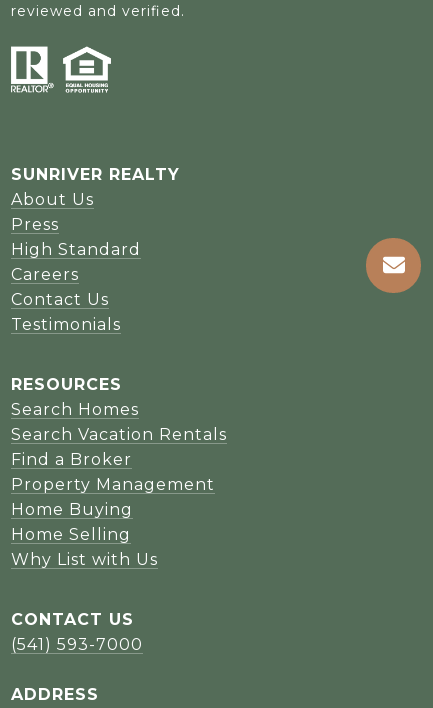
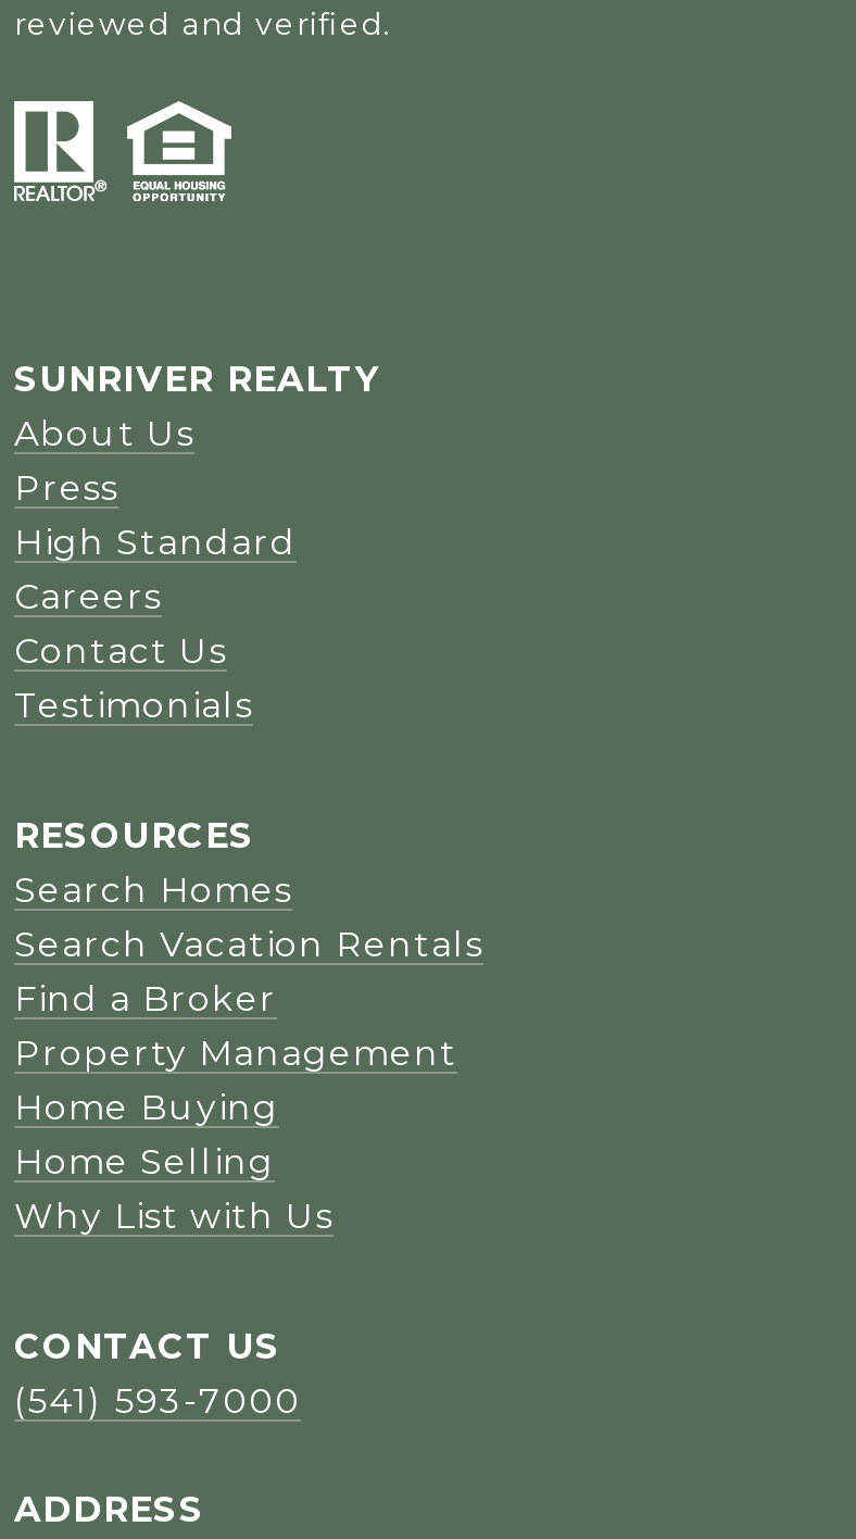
- [image]
